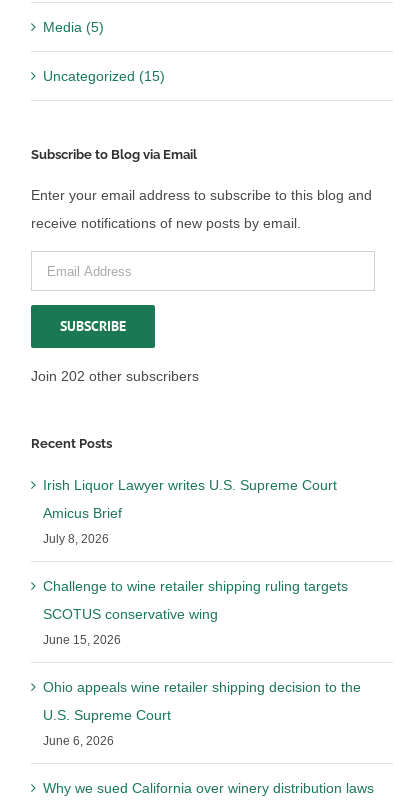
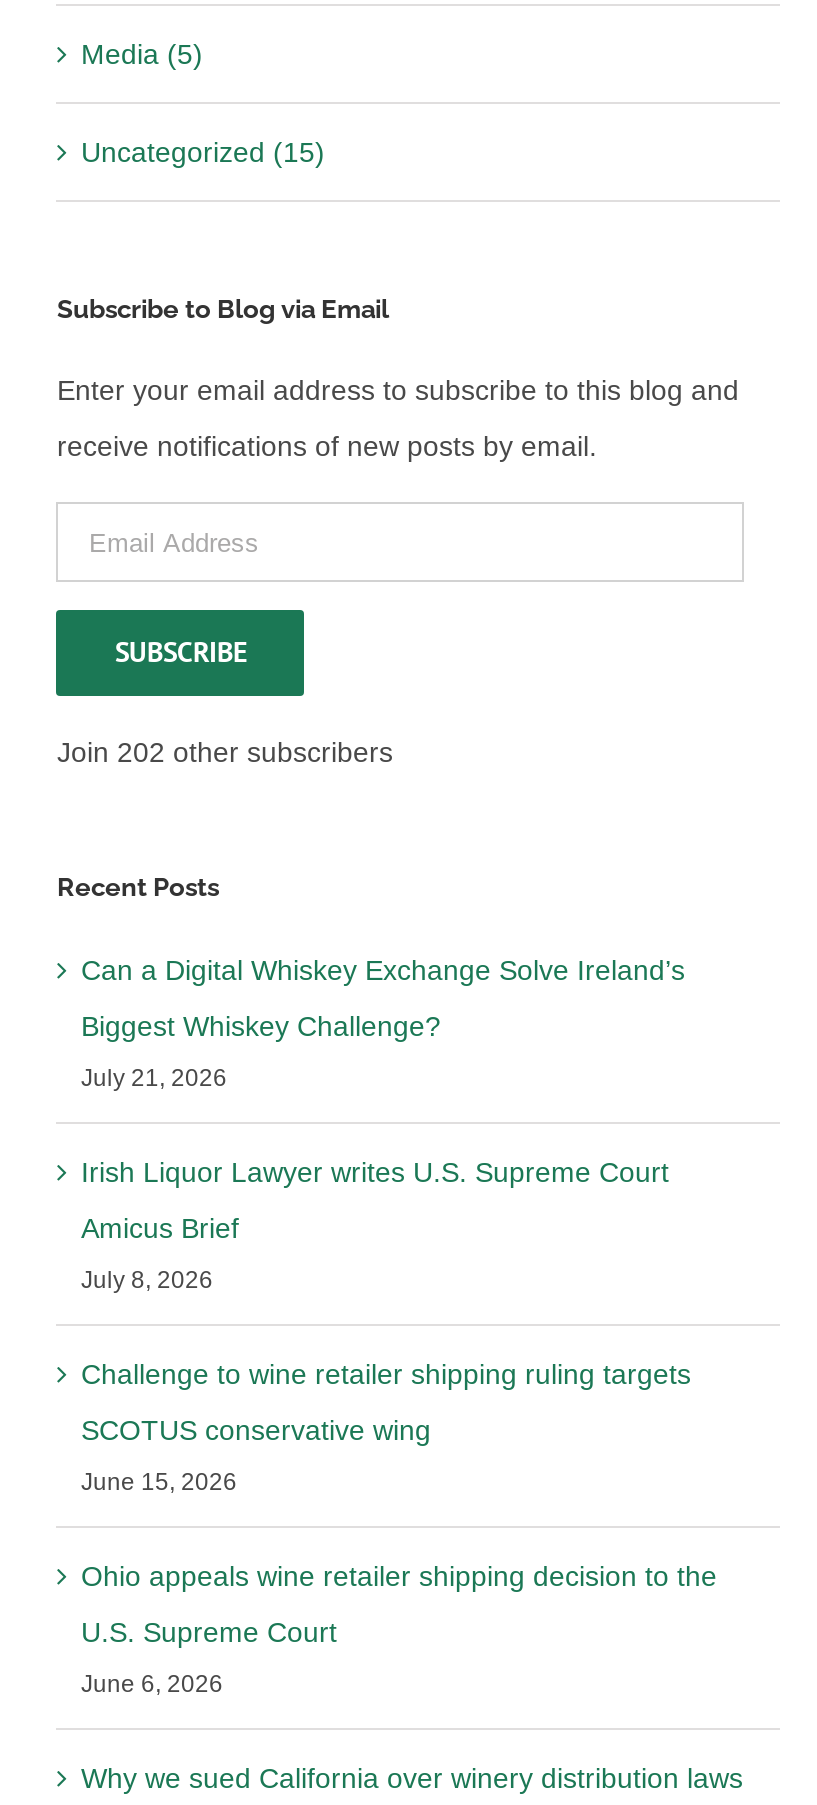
+ Can a Digital Whiskey Exchange Solve Ireland’s
+ Biggest Whiskey Challenge?
+ July 21, 2026
